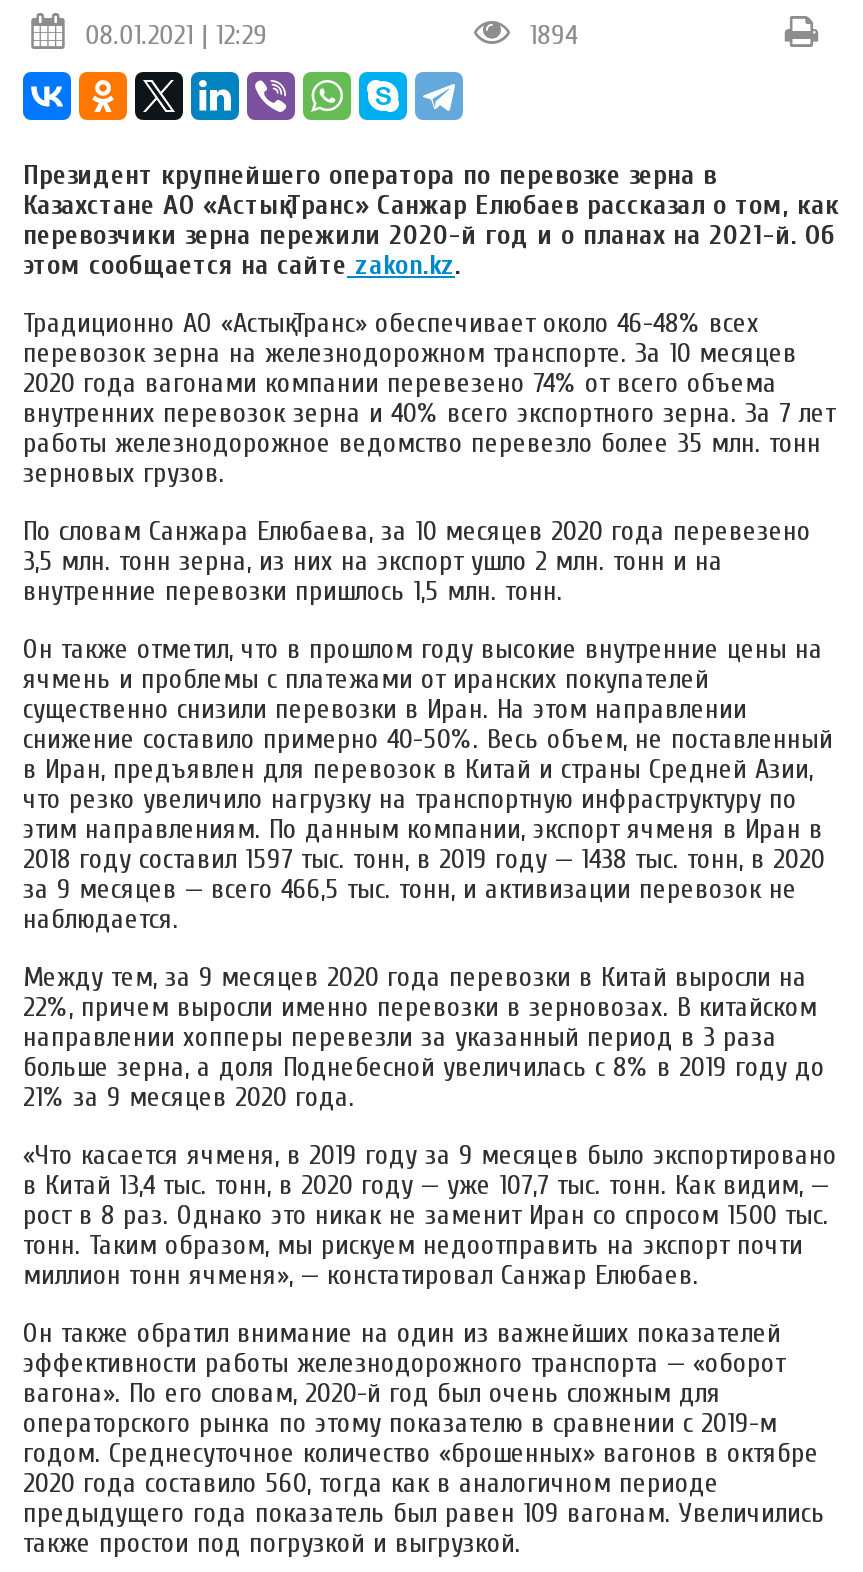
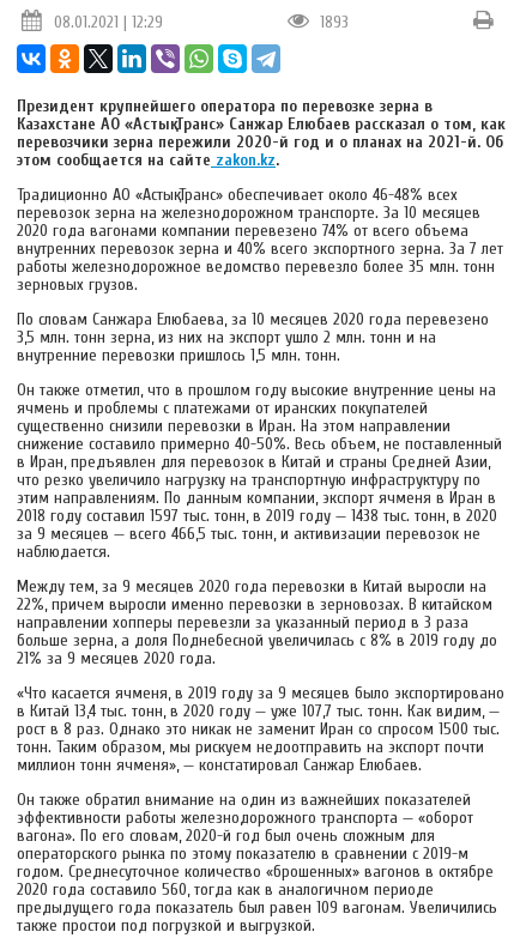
- 1894
+ 1893
